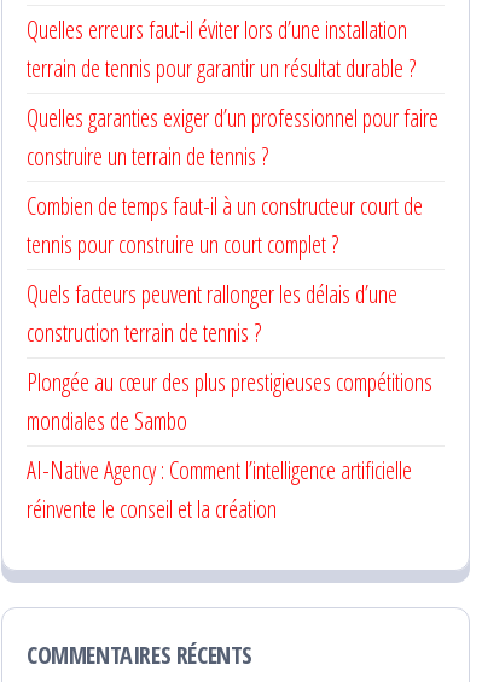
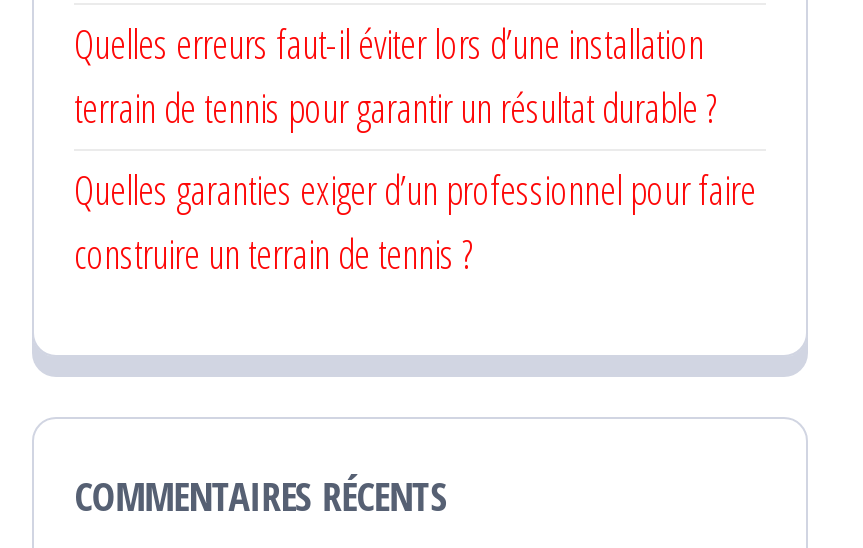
- Combien de temps faut-il à un constructeur court de
- tennis pour construire un court complet ?
- Quels facteurs peuvent rallonger les délais d’une
- construction terrain de tennis ?
- Plongée au cœur des plus prestigieuses compétitions
- mondiales de Sambo
- AI-Native Agency : Comment l’intelligence artificielle
- réinvente le conseil et la création
